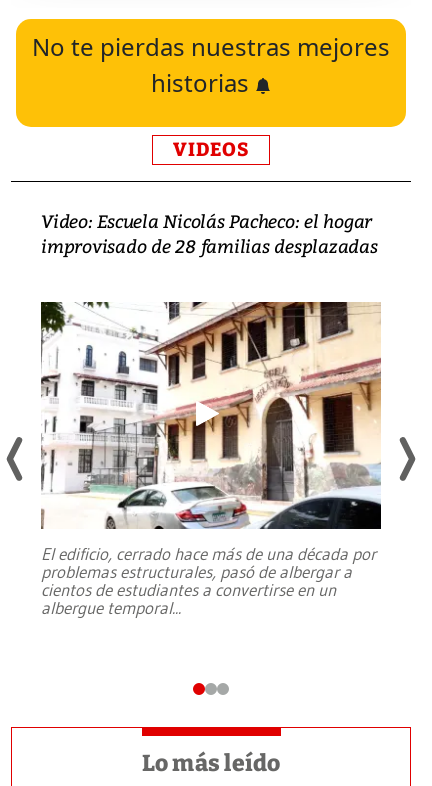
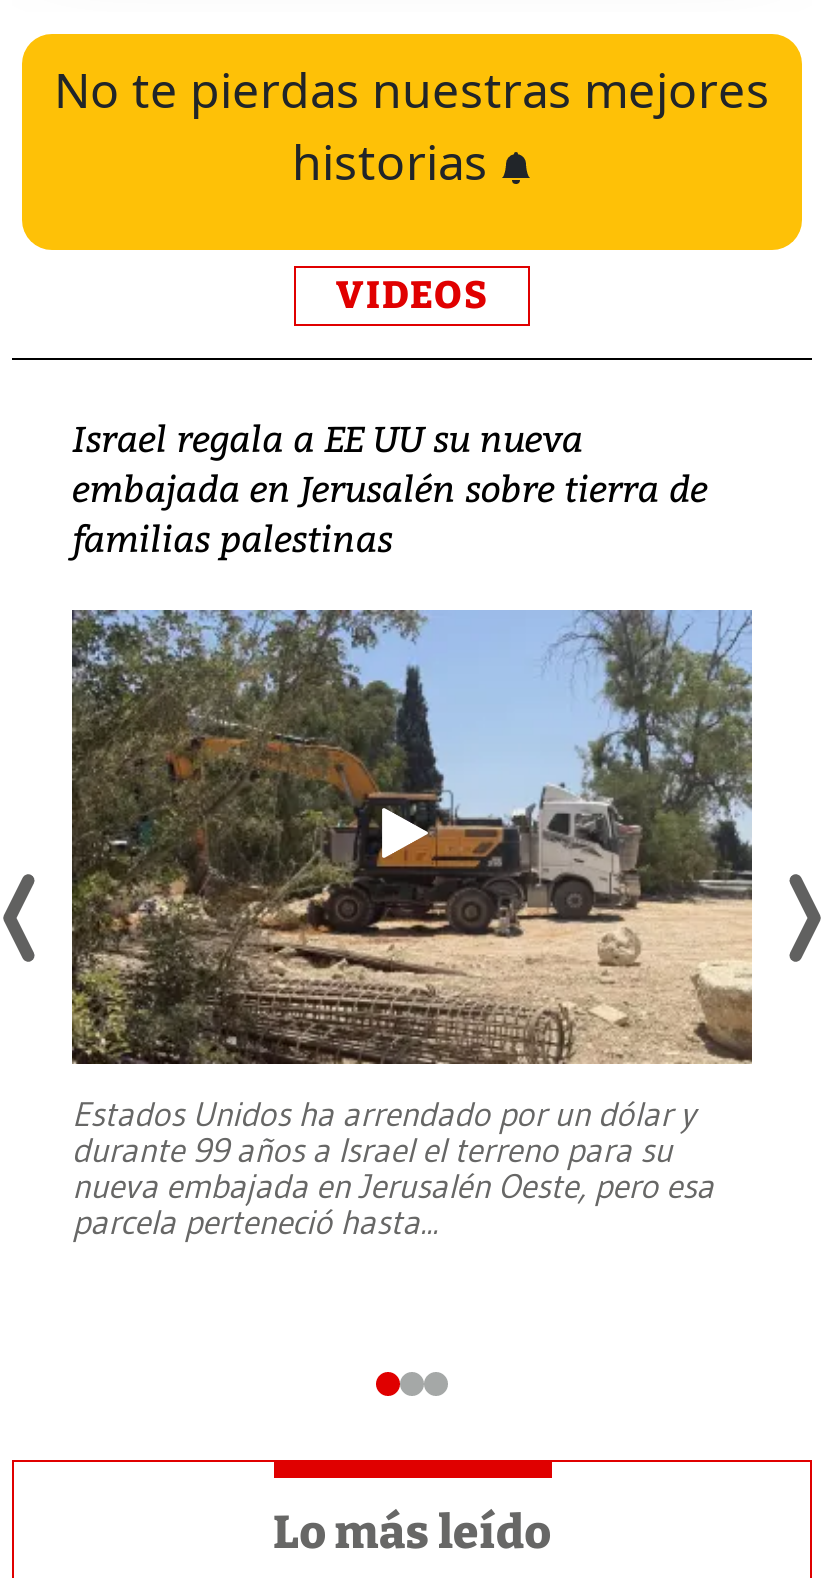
- Video: Escuela Nicolás Pacheco: el hogar
- improvisado de 28 familias desplazadas
+ Israel regala a EE UU su nueva
+ embajada en Jerusalén sobre tierra de
+ familias palestinas

- [image]
- El edificio, cerrado hace más de una década por
- problemas estructurales, pasó de albergar a
- cientos de estudiantes a convertirse en un
- albergue temporal...
+ [image]
+ Estados Unidos ha arrendado por un dólar y
+ durante 99 años a Israel el terreno para su
+ nueva embajada en Jerusalén Oeste, pero esa
+ parcela perteneció hasta...
